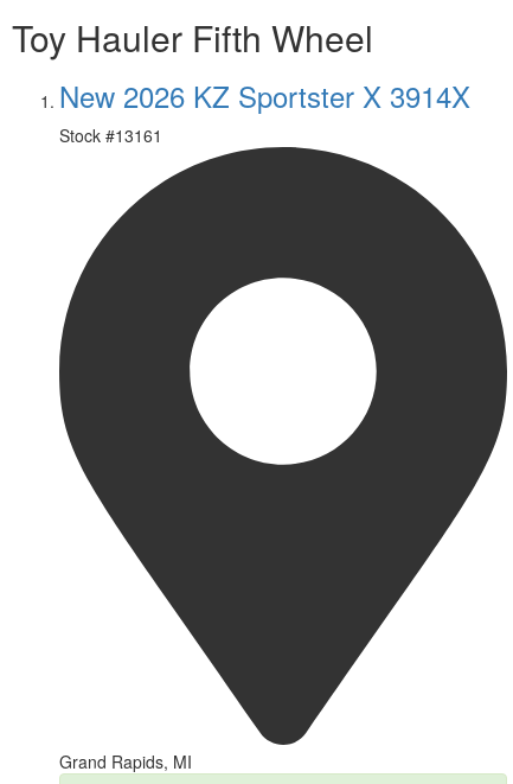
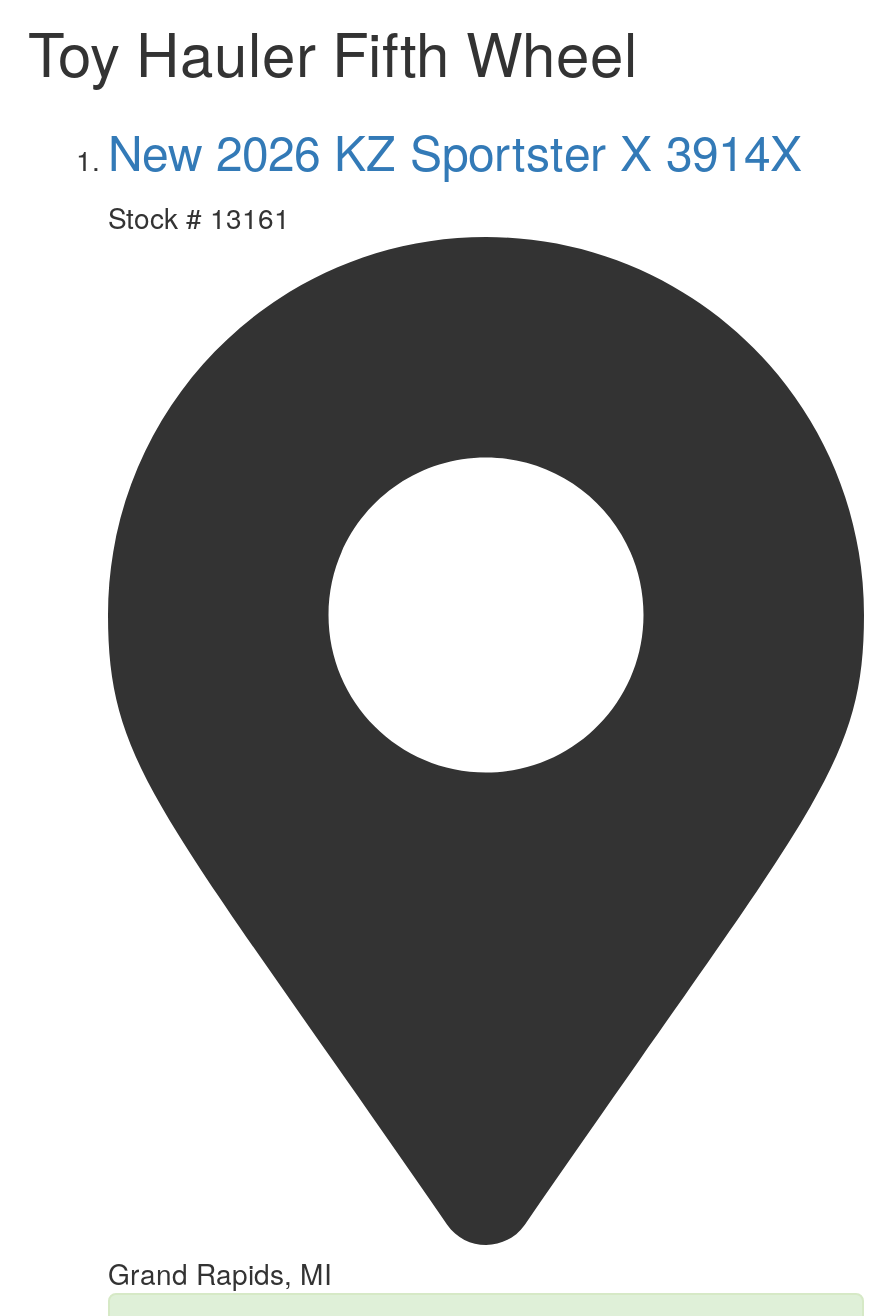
- Stock #13161
+ Stock # 13161
